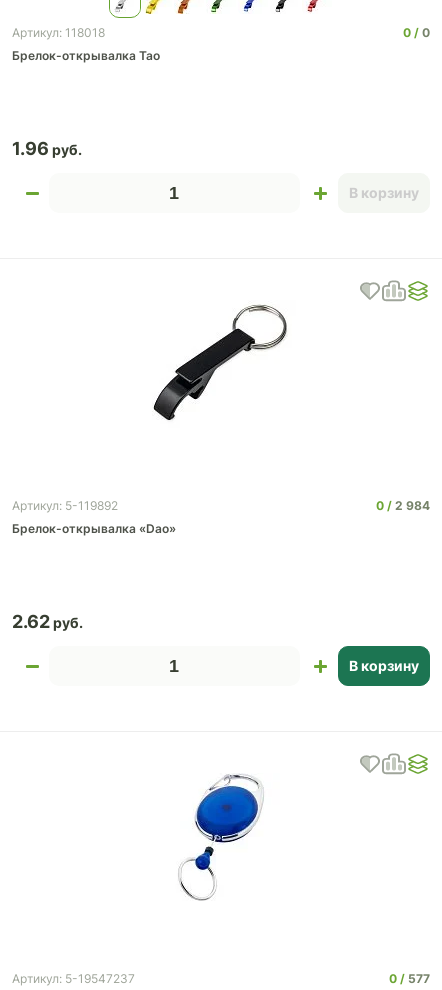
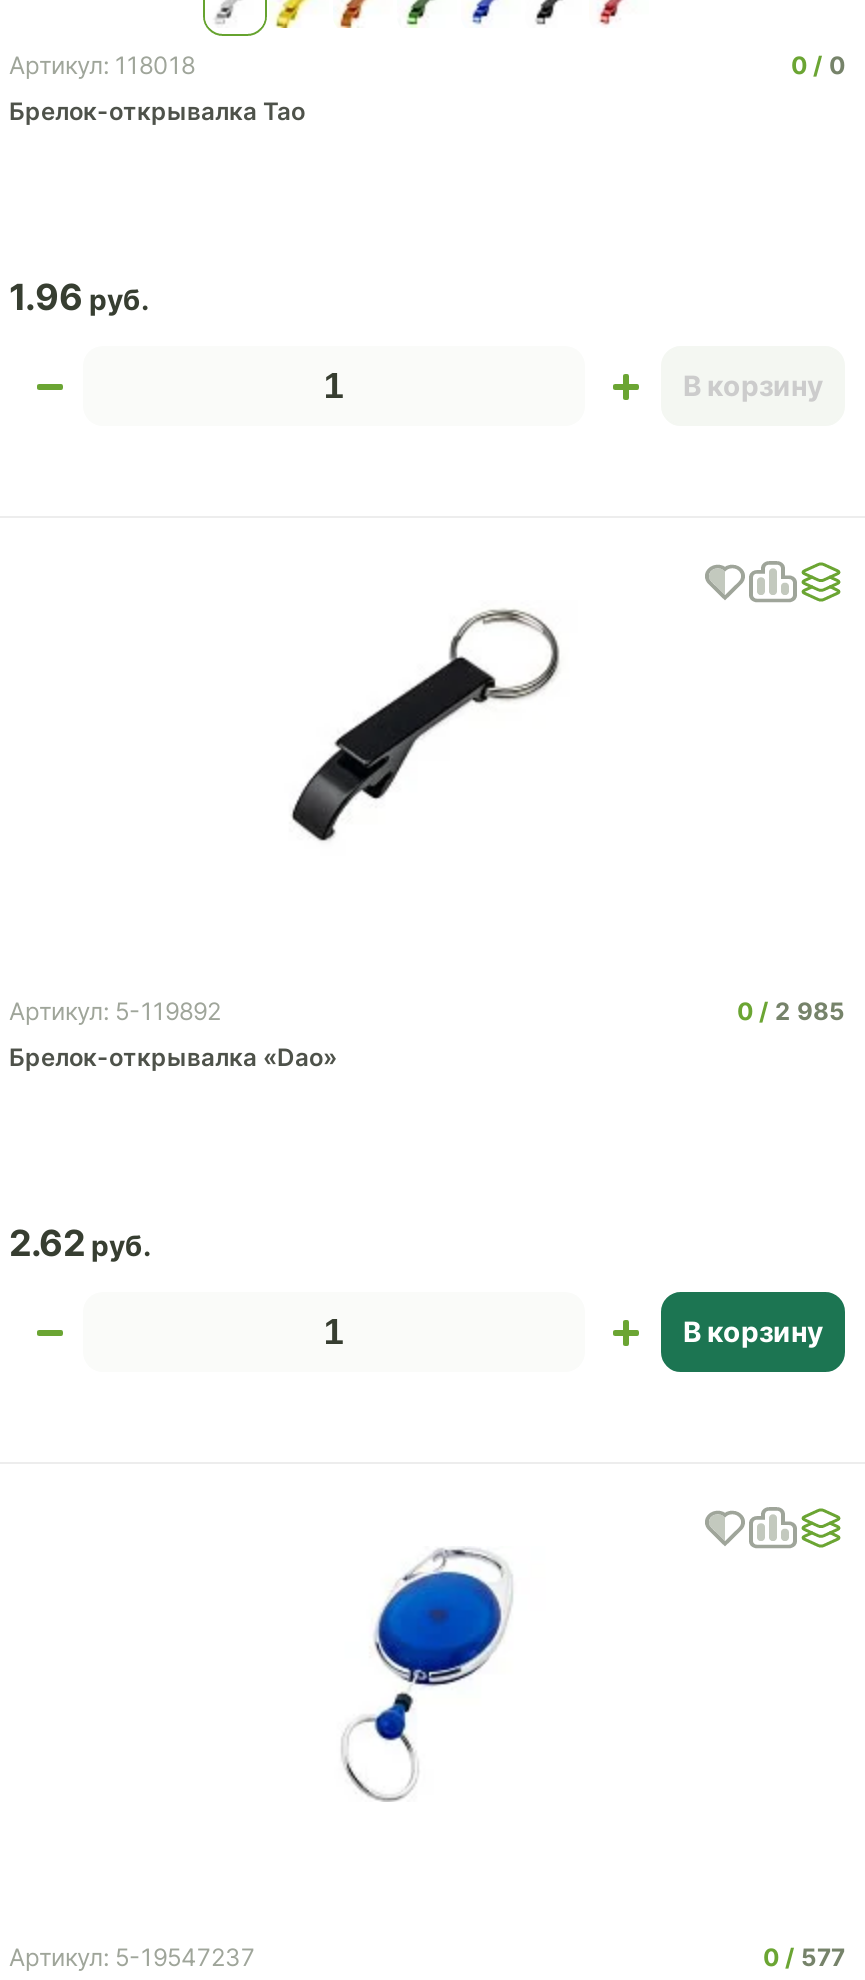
- 0 2 984
+ 0 2 985
